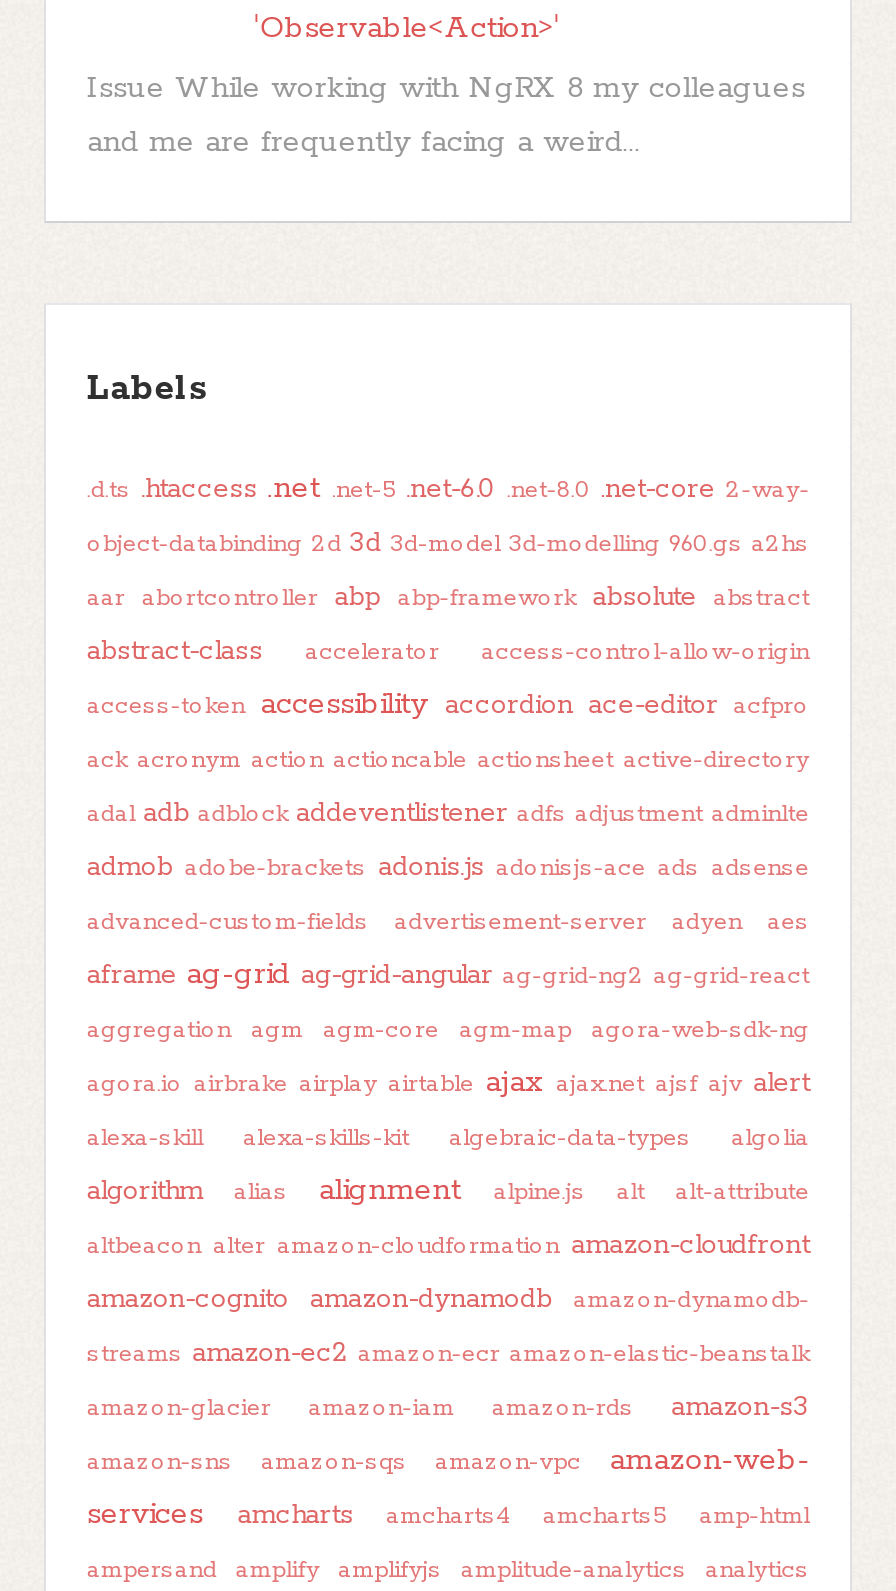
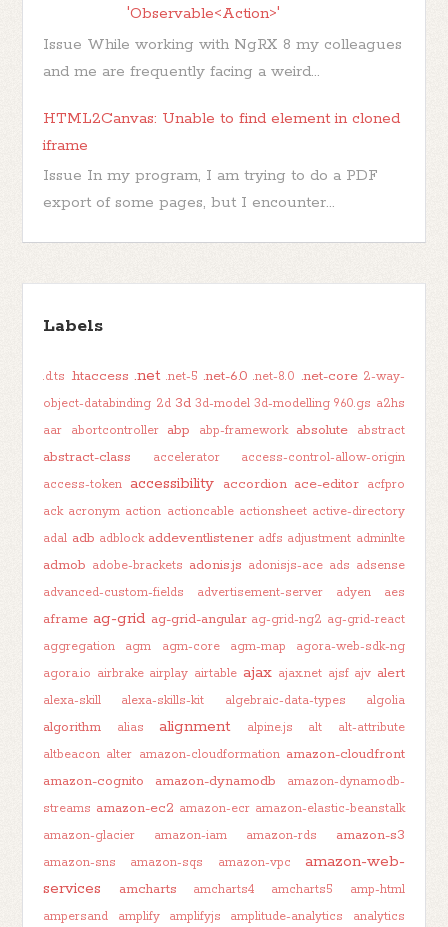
+ HTML2Canvas: Unable to find element in cloned
+ iframe
+ Issue In my program, I am trying to do a PDF
+ export of some pages, but I encounter...
